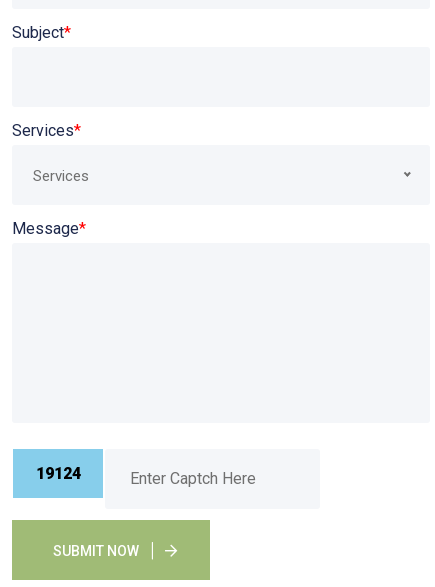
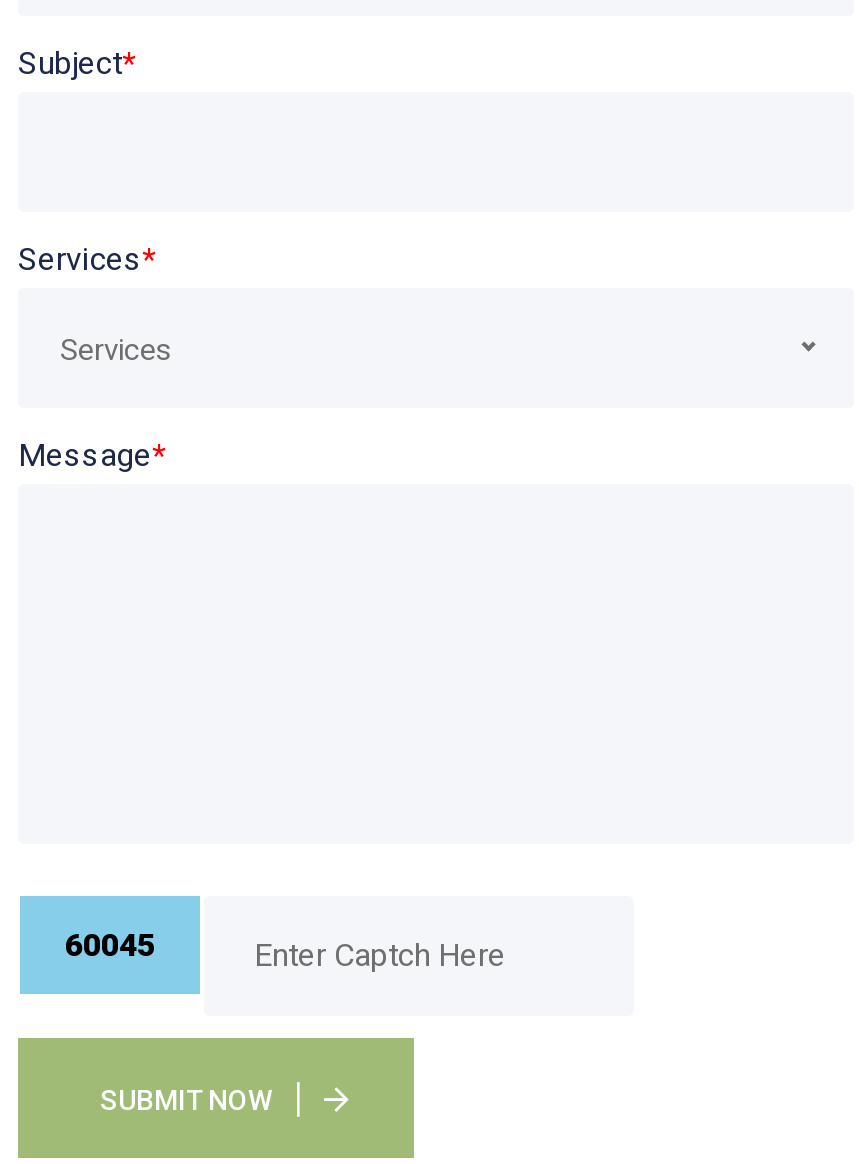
- 19124
+ 60045
